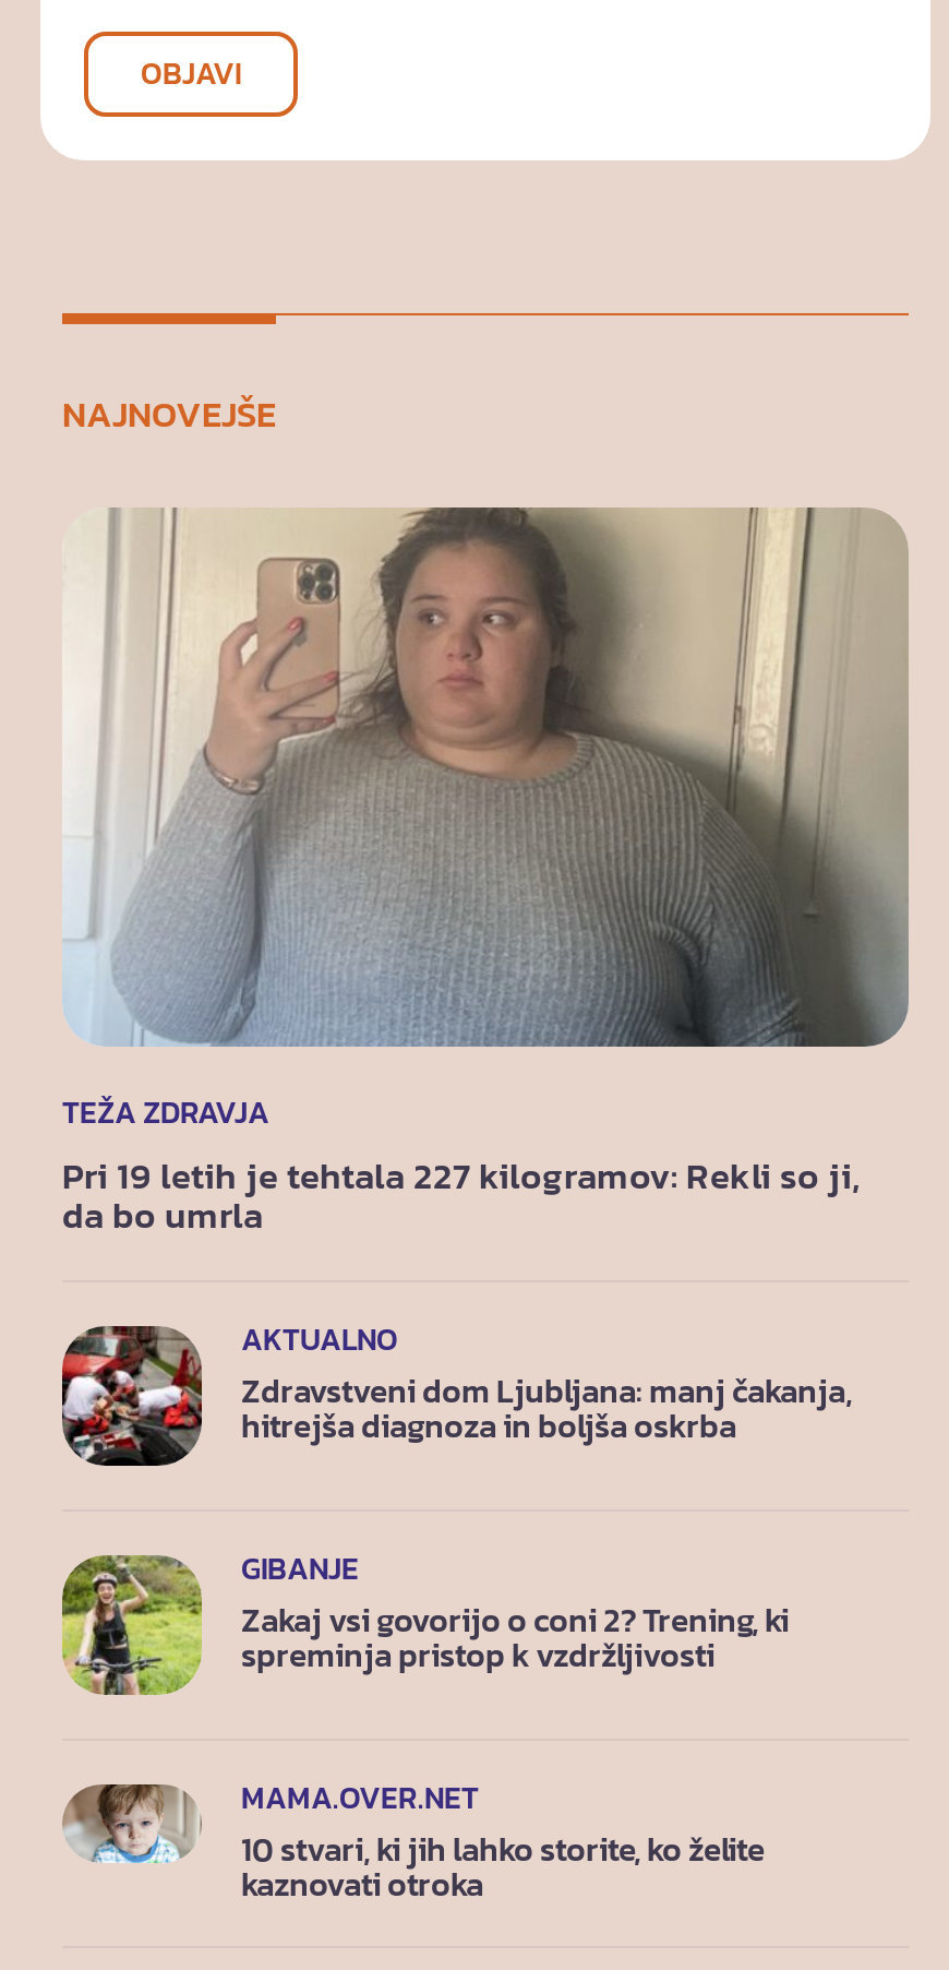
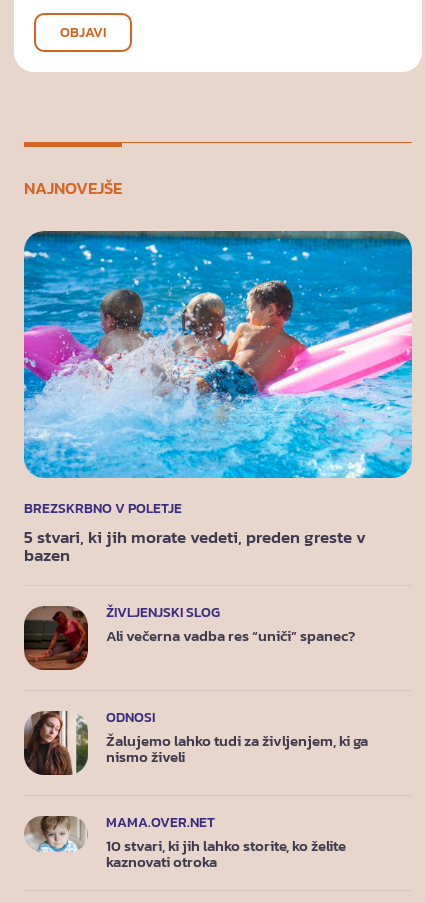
- [image]
- TEŽA ZDRAVJA
- Pri 19 letih je tehtala 227 kilogramov: Rekli so ji,
- da bo umrla
+ [image]
+ BREZSKRBNO V POLETJE
+ 5 stvari, ki jih morate vedeti, preden greste v
+ bazen

- [image]
- AKTUALNO
- Zdravstveni dom Ljubljana: manj čakanja,
- hitrejša diagnoza in boljša oskrba
+ [image]
+ ŽIVLJENJSKI SLOG
+ Ali večerna vadba res “uniči” spanec?

- [image]
- GIBANJE
- Zakaj vsi govorijo o coni 2? Trening, ki
- spreminja pristop k vzdržljivosti
+ [image]
+ ODNOSI
+ Žalujemo lahko tudi za življenjem, ki ga
+ nismo živeli
